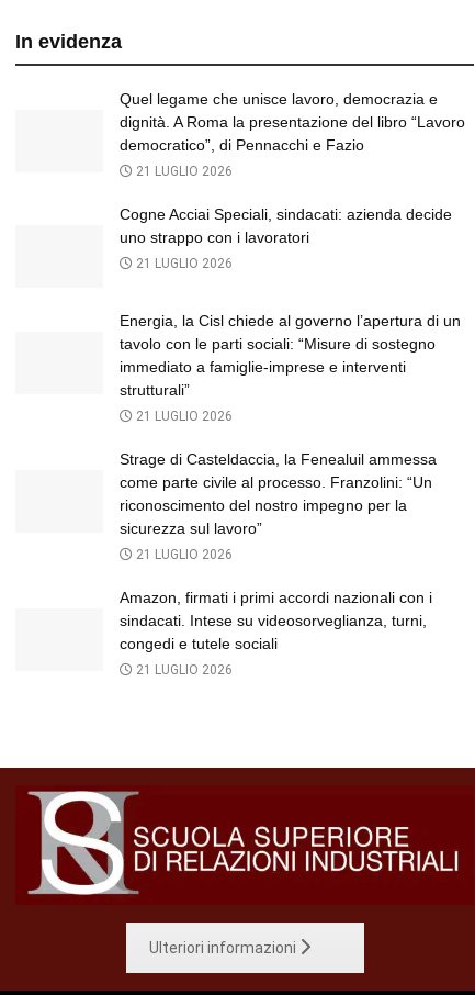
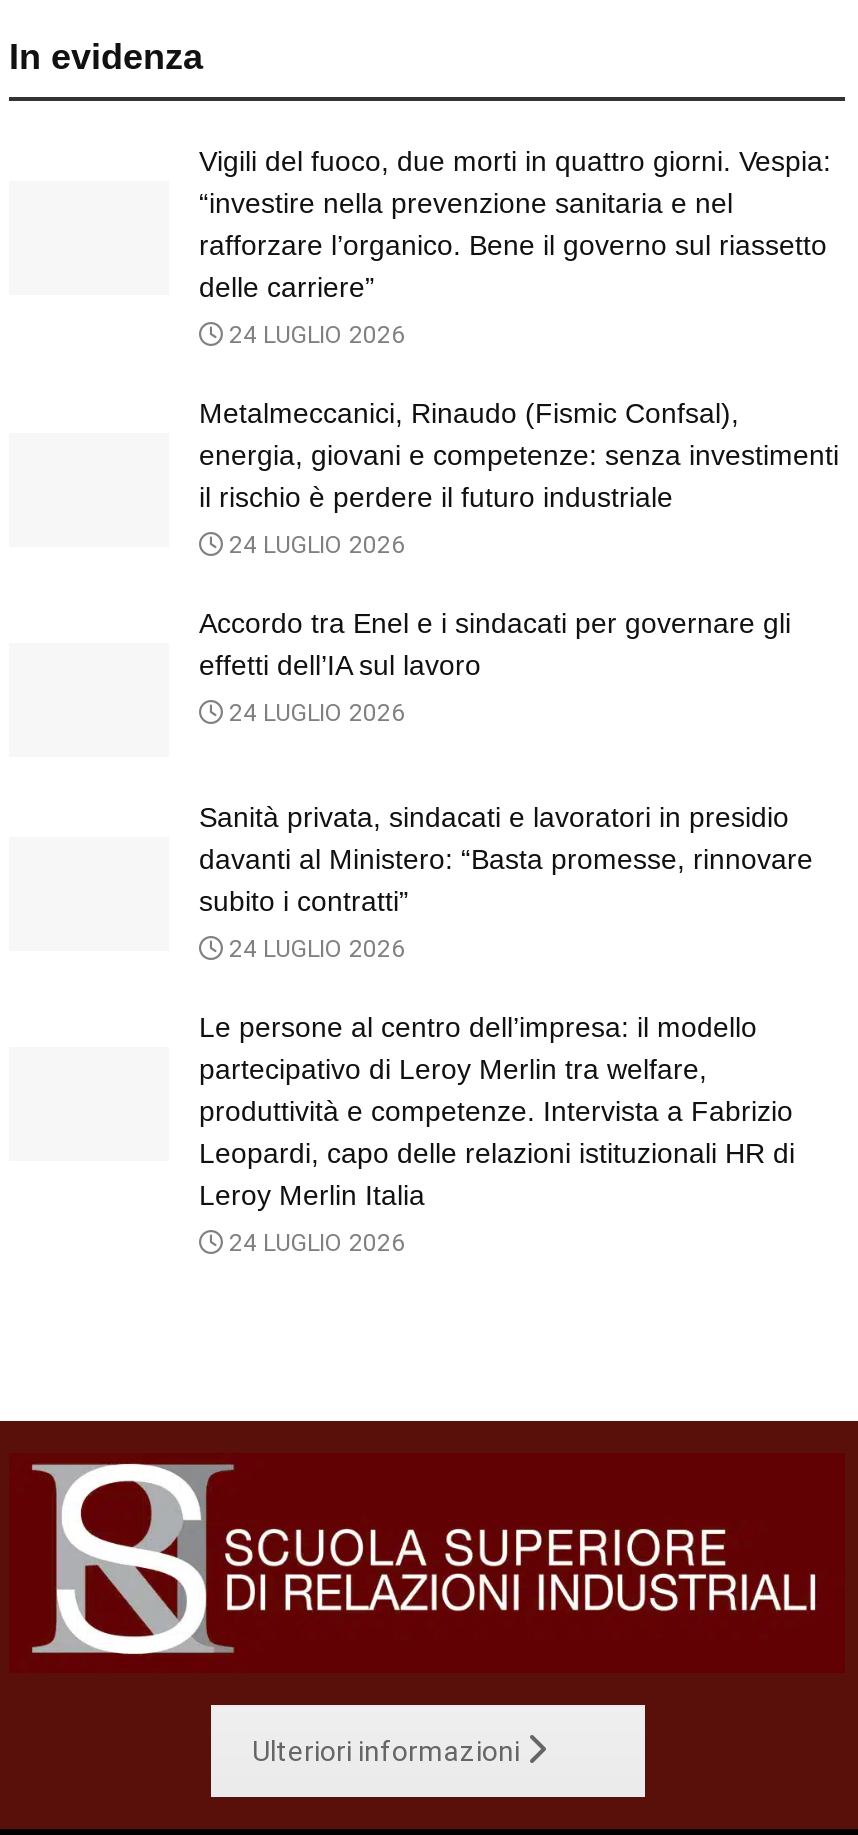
- Quel legame che unisce lavoro, democrazia e
- dignità. A Roma la presentazione del libro “Lavoro
- democratico”, di Pennacchi e Fazio
+ Vigili del fuoco, due morti in quattro giorni. Vespia:
+ “investire nella prevenzione sanitaria e nel
+ rafforzare l’organico. Bene il governo sul riassetto
+ delle carriere”

- 21 LUGLIO 2026
+ 24 LUGLIO 2026

- Cogne Acciai Speciali, sindacati: azienda decide
- uno strappo con i lavoratori
+ Metalmeccanici, Rinaudo (Fismic Confsal),
+ energia, giovani e competenze: senza investimenti
+ il rischio è perdere il futuro industriale

- 21 LUGLIO 2026
+ 24 LUGLIO 2026

- Energia, la Cisl chiede al governo l’apertura di un
- tavolo con le parti sociali: “Misure di sostegno
- immediato a famiglie-imprese e interventi
- strutturali”
+ Accordo tra Enel e i sindacati per governare gli
+ effetti dell’IA sul lavoro

- 21 LUGLIO 2026
+ 24 LUGLIO 2026

- Strage di Casteldaccia, la Fenealuil ammessa
- come parte civile al processo. Franzolini: “Un
- riconoscimento del nostro impegno per la
- sicurezza sul lavoro”
+ Sanità privata, sindacati e lavoratori in presidio
+ davanti al Ministero: “Basta promesse, rinnovare
+ subito i contratti”

- 21 LUGLIO 2026
+ 24 LUGLIO 2026

- Amazon, firmati i primi accordi nazionali con i
- sindacati. Intese su videosorveglianza, turni,
- congedi e tutele sociali
+ Le persone al centro dell’impresa: il modello
+ partecipativo di Leroy Merlin tra welfare,
+ produttività e competenze. Intervista a Fabrizio
+ Leopardi, capo delle relazioni istituzionali HR di
+ Leroy Merlin Italia

- 21 LUGLIO 2026
+ 24 LUGLIO 2026
